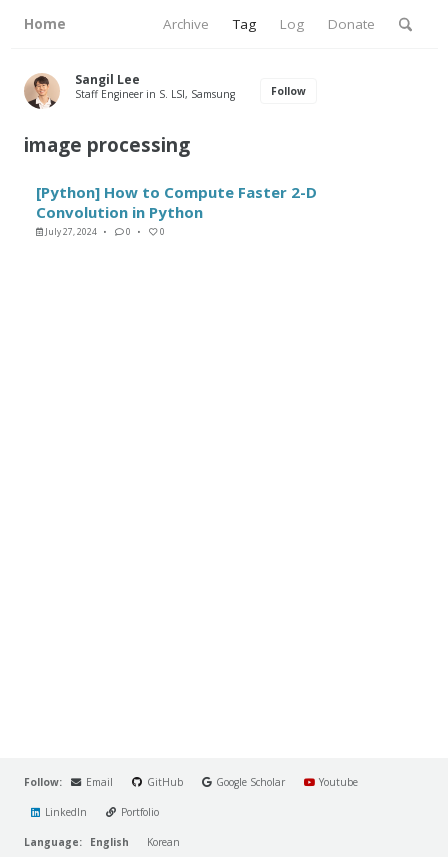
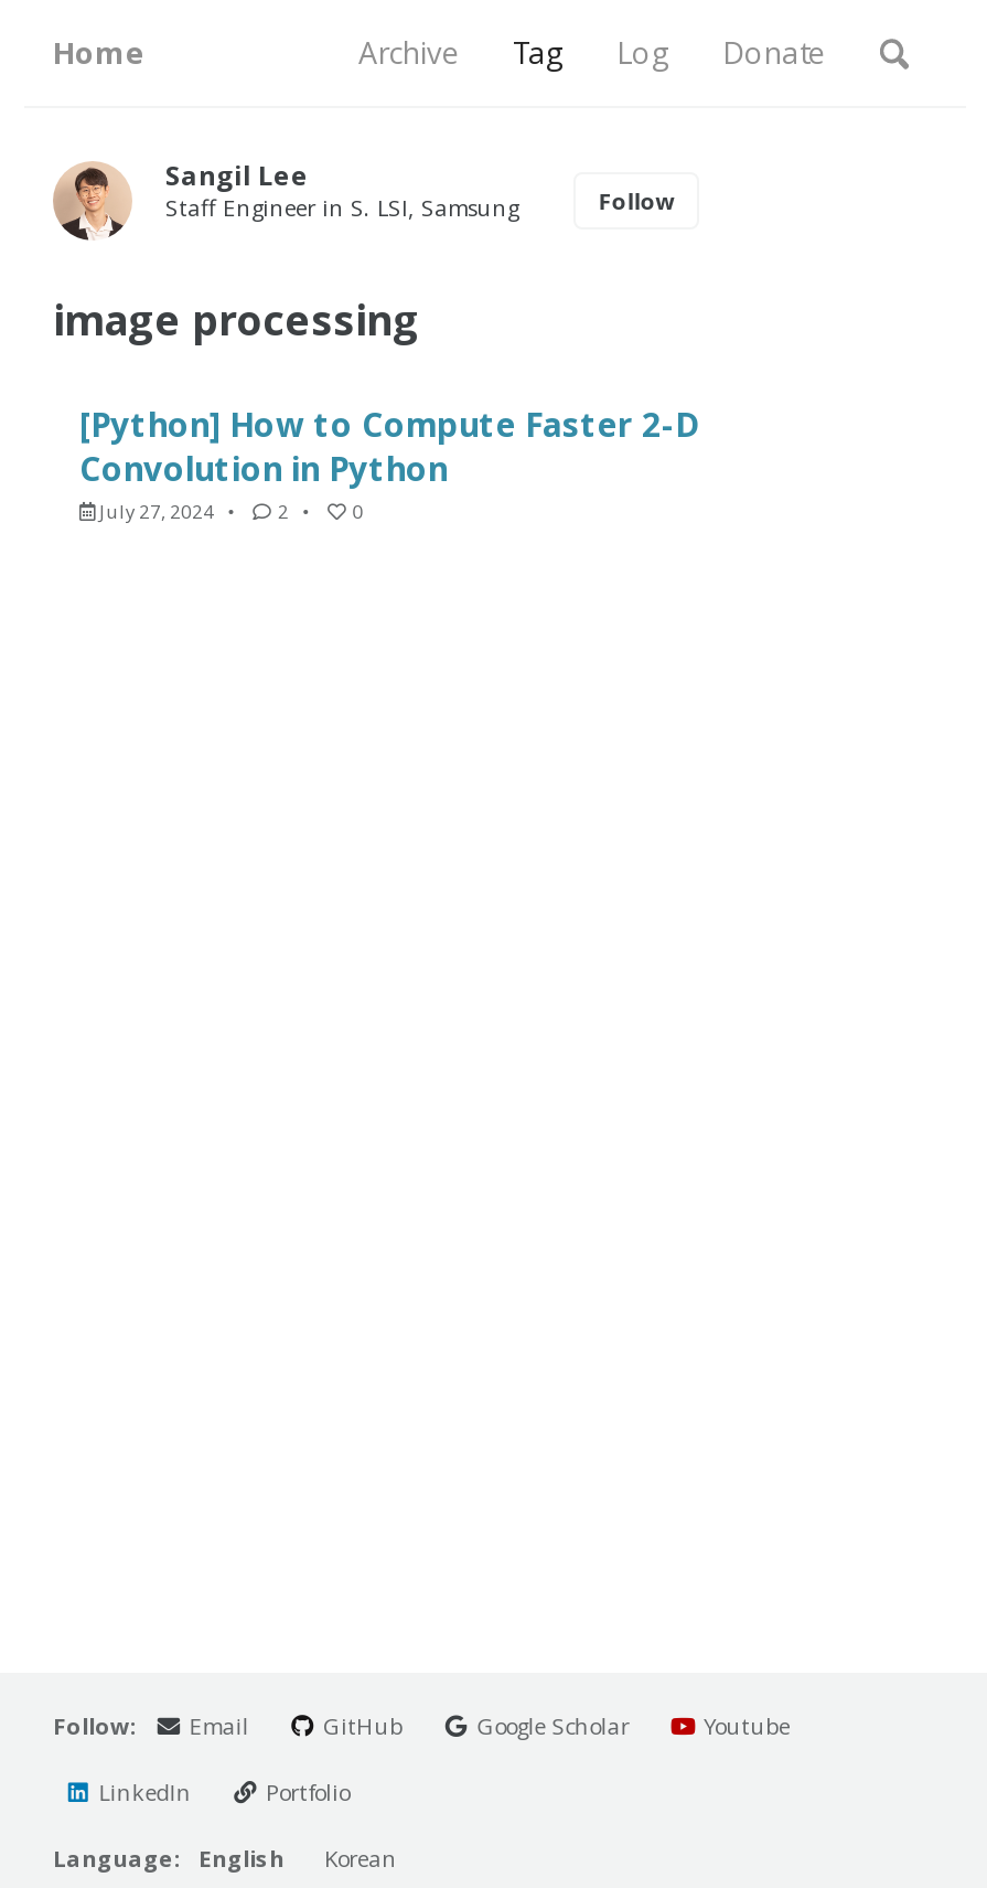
- 0
+ 2
